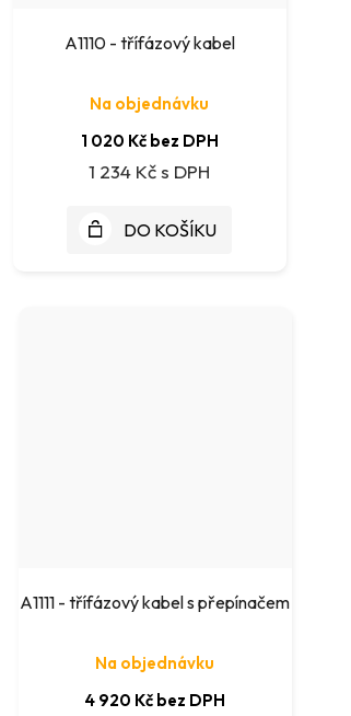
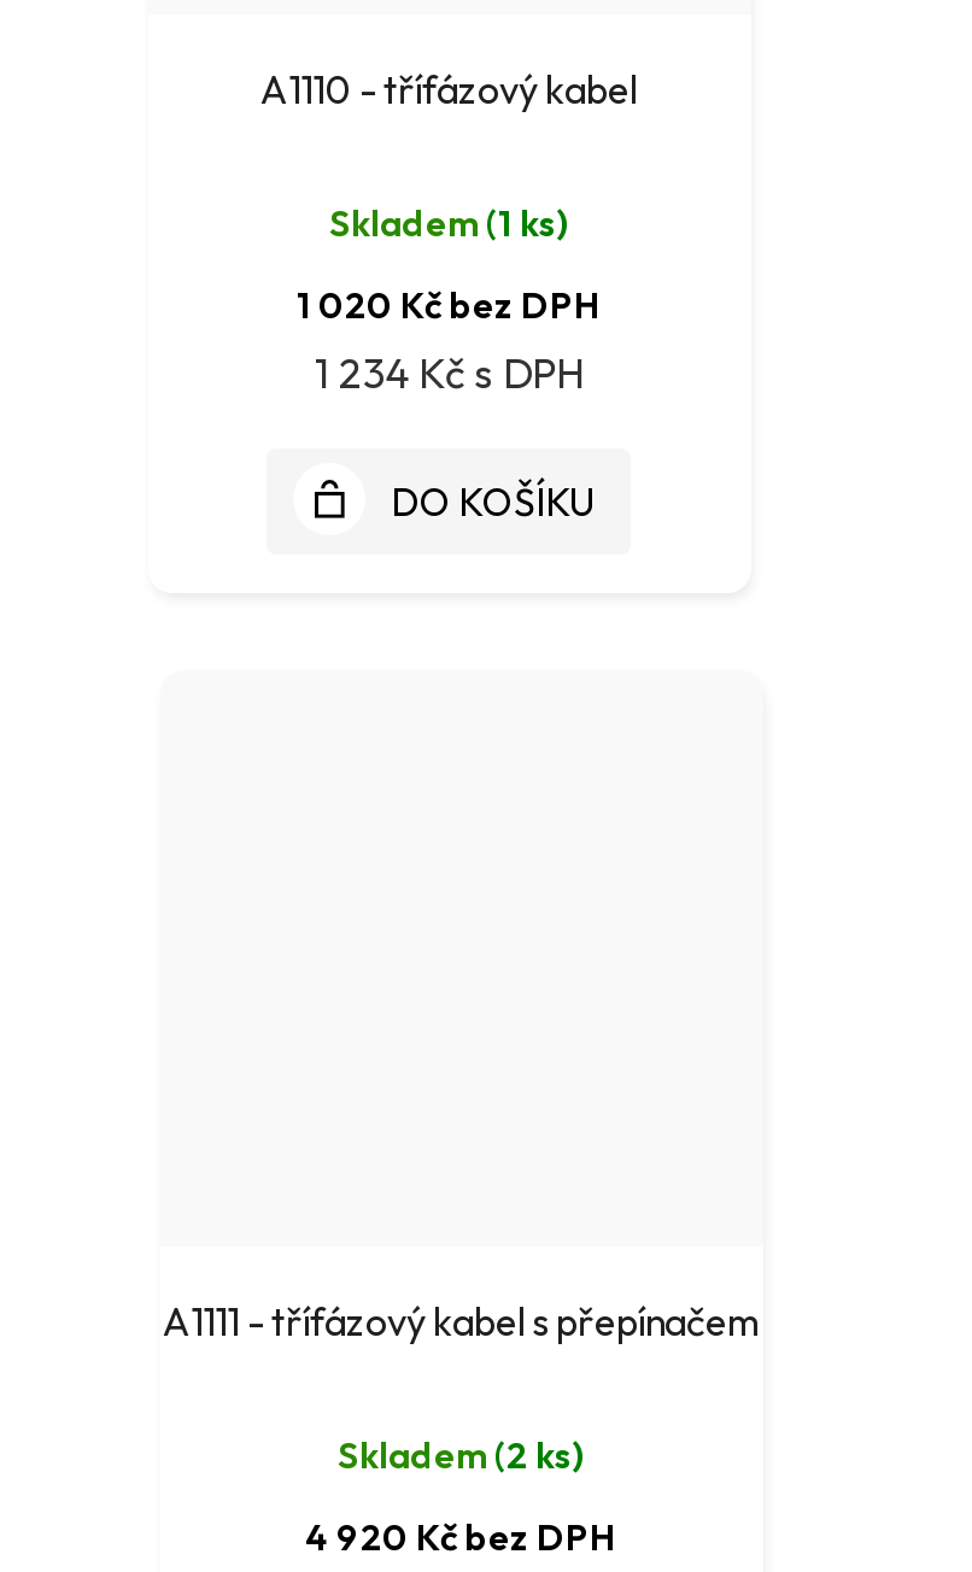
- Na objednávku
+ Skladem (1 ks)

- Na objednávku
+ Skladem (2 ks)
